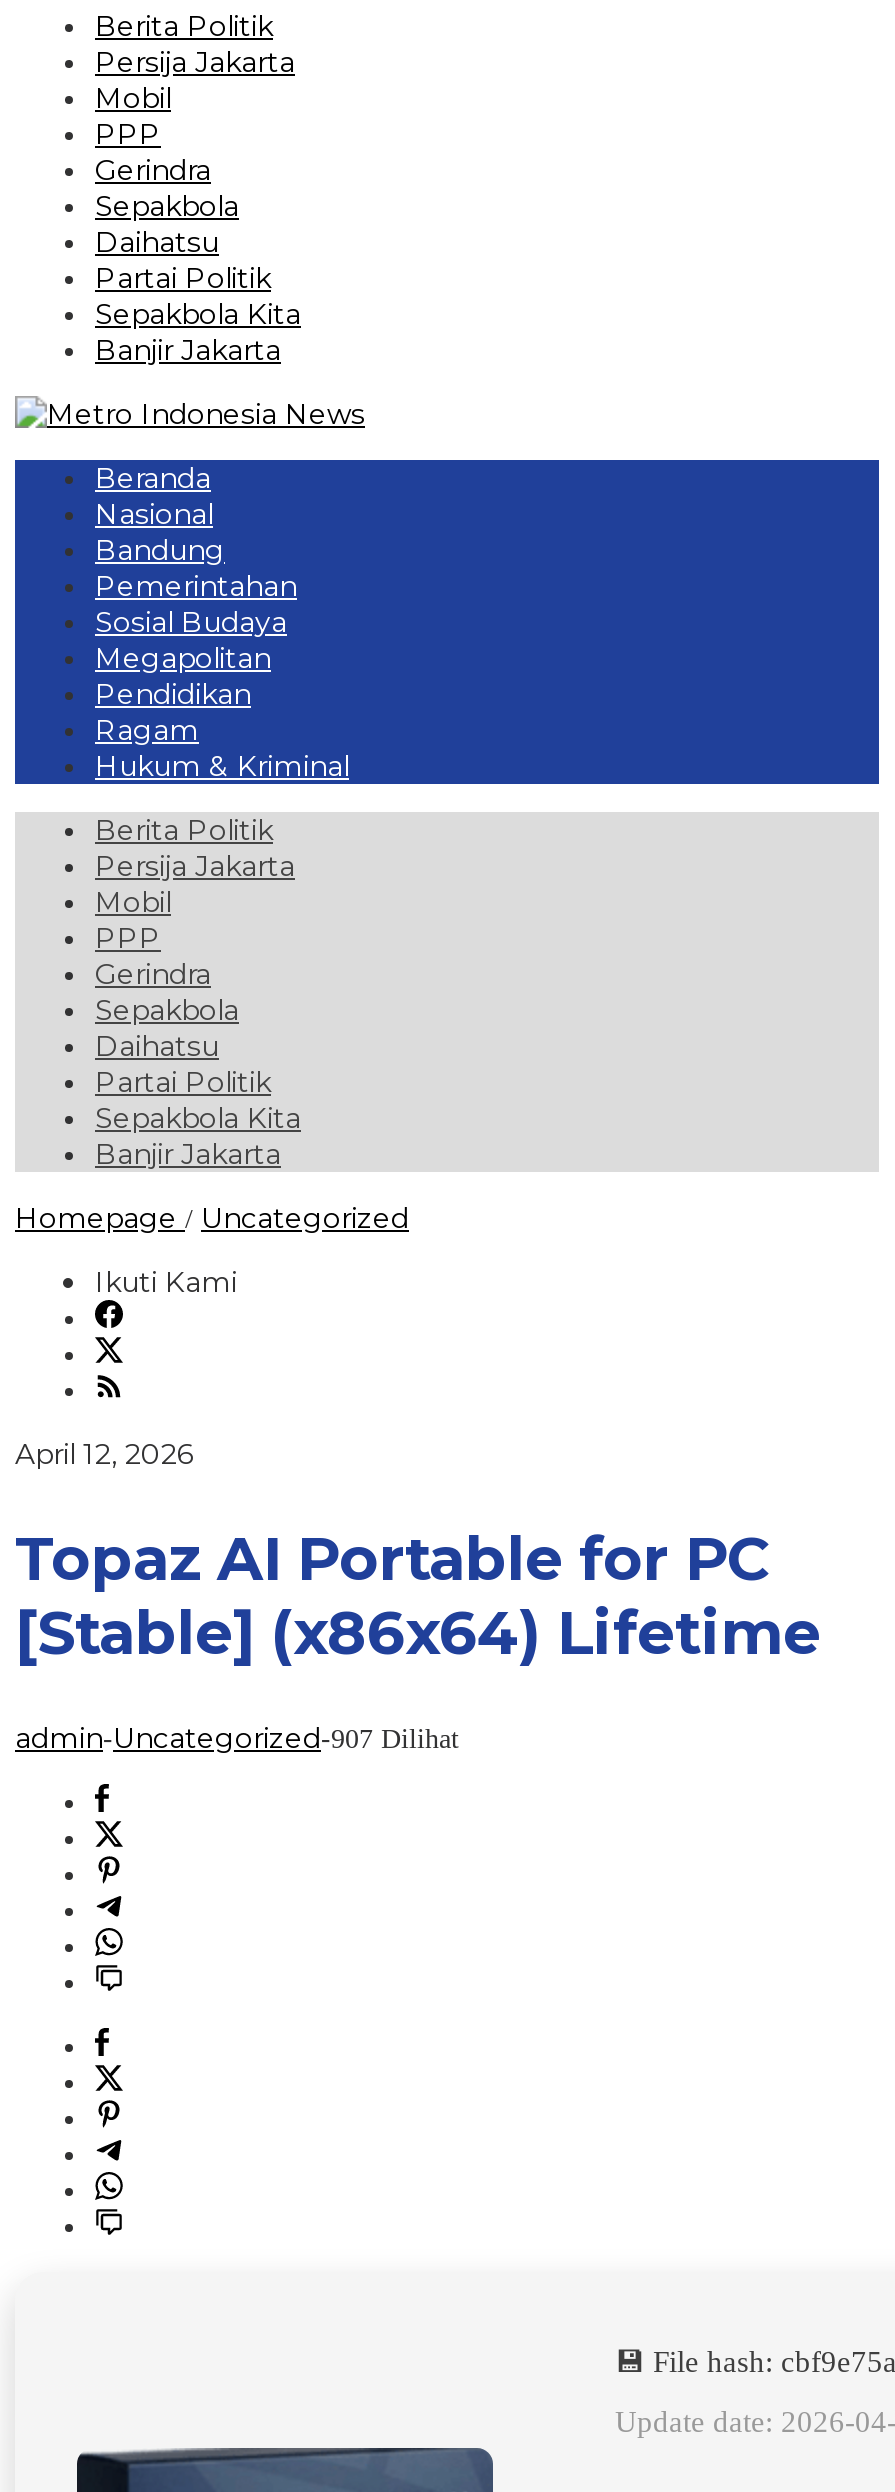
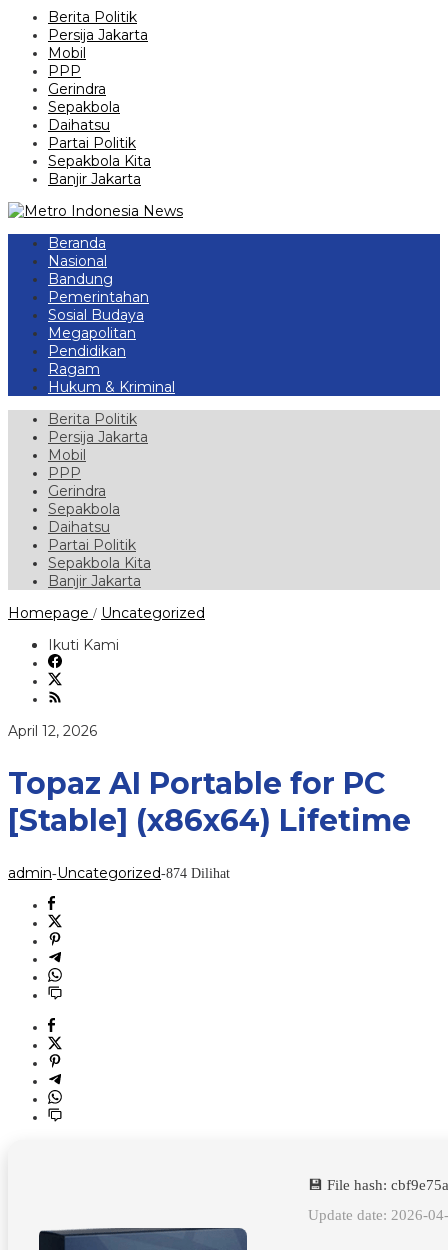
- admin-Uncategorized-907 Dilihat
+ admin-Uncategorized-874 Dilihat
